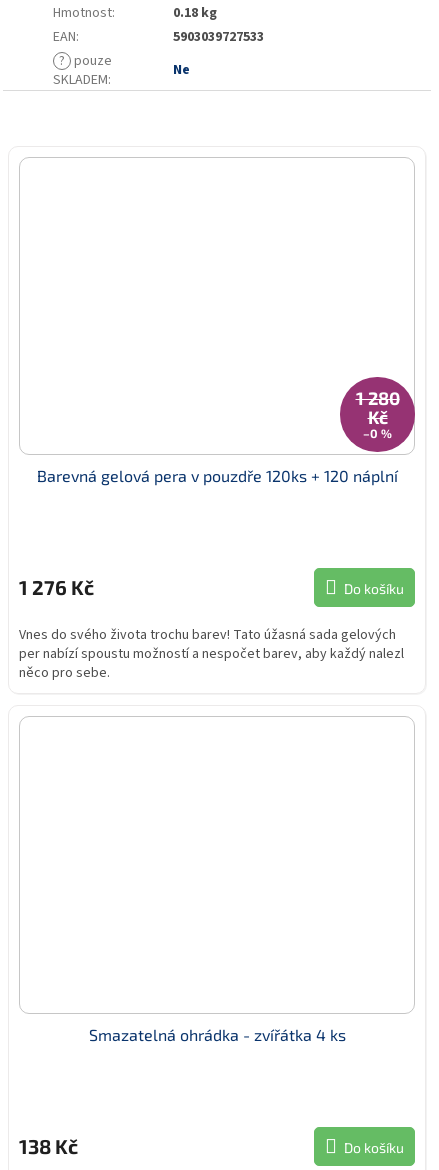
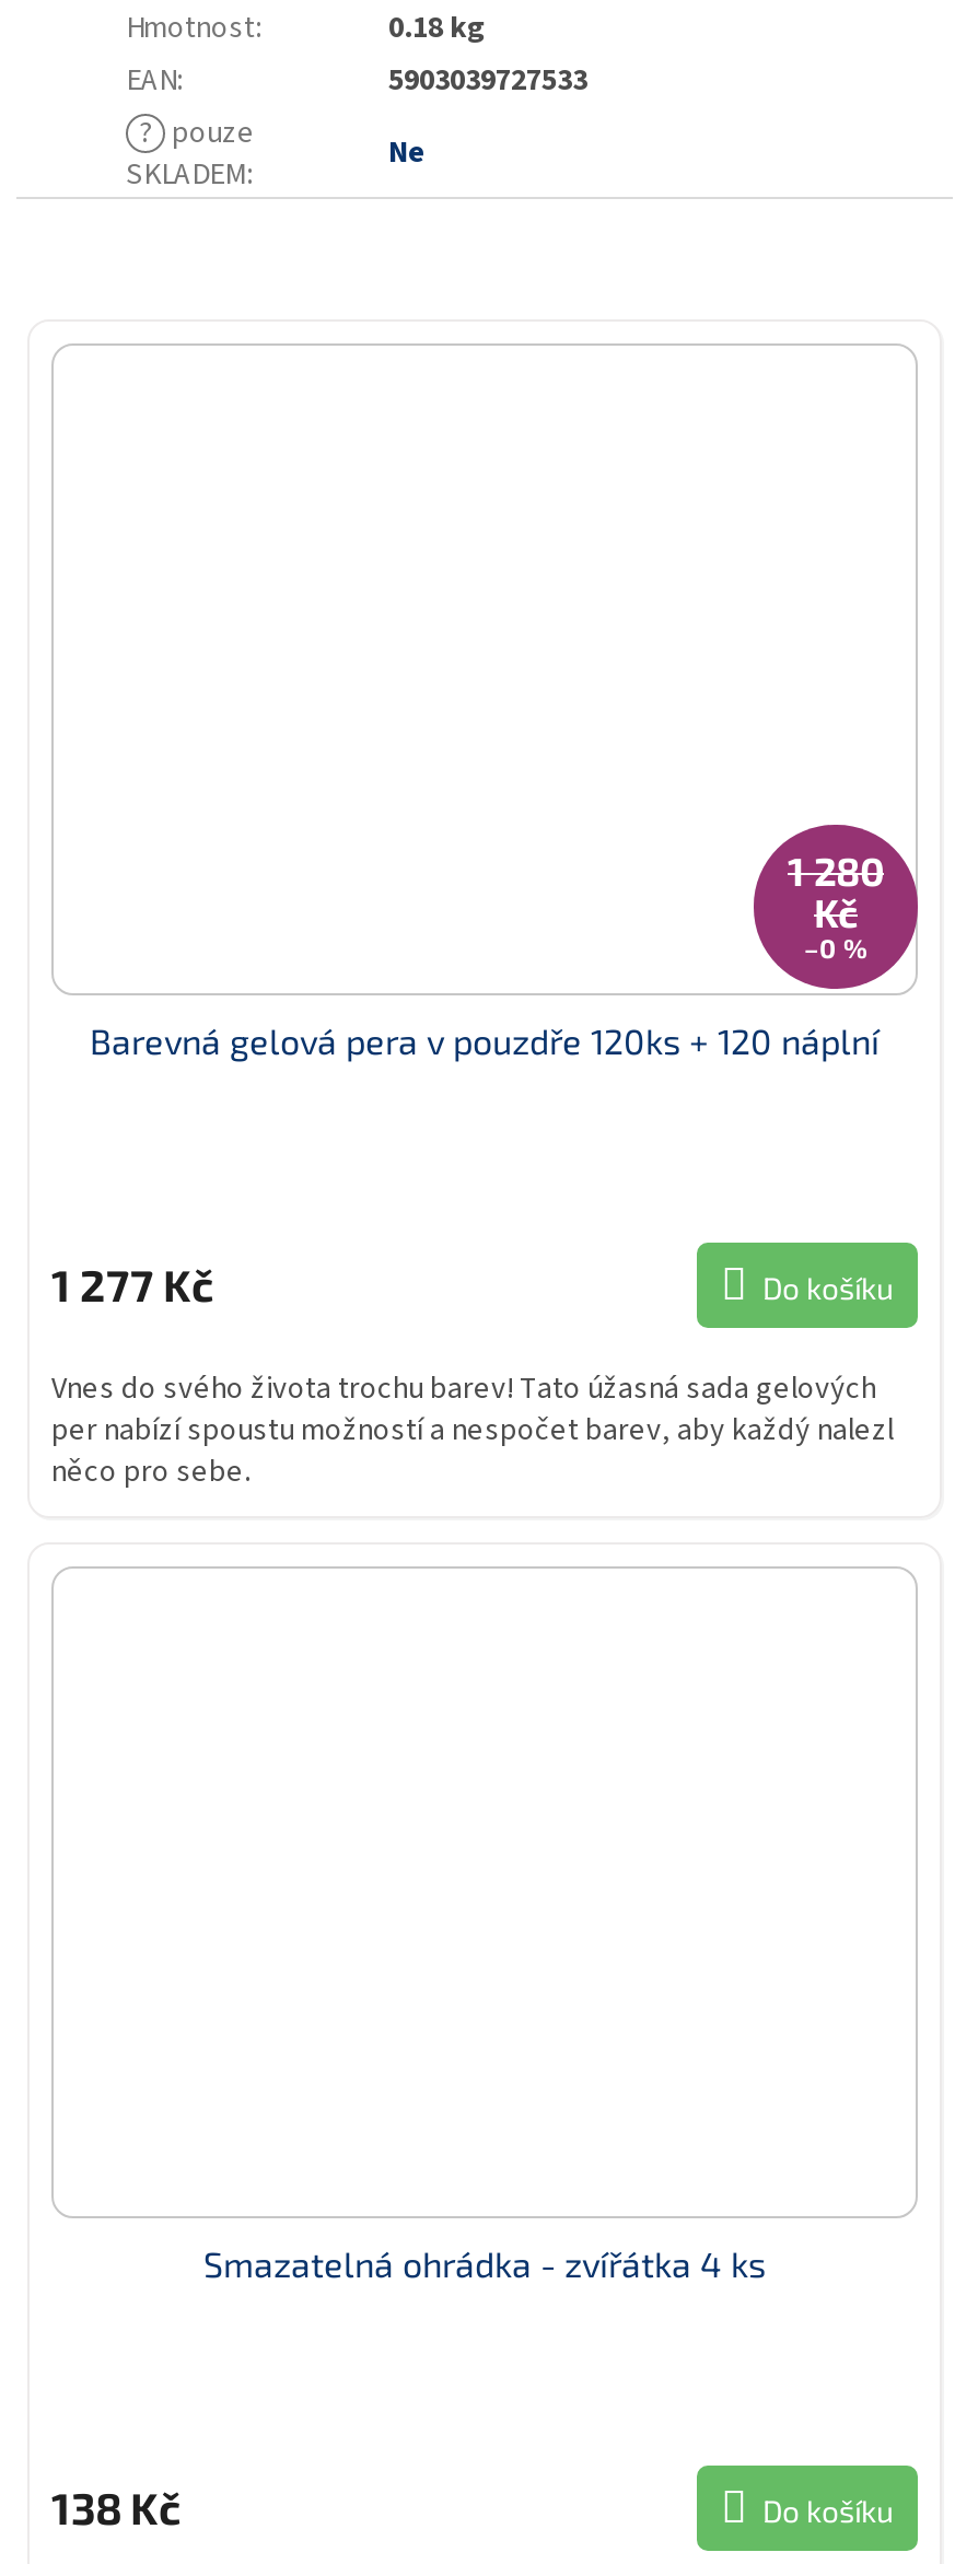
- 1 276 Kč
+ 1 277 Kč
